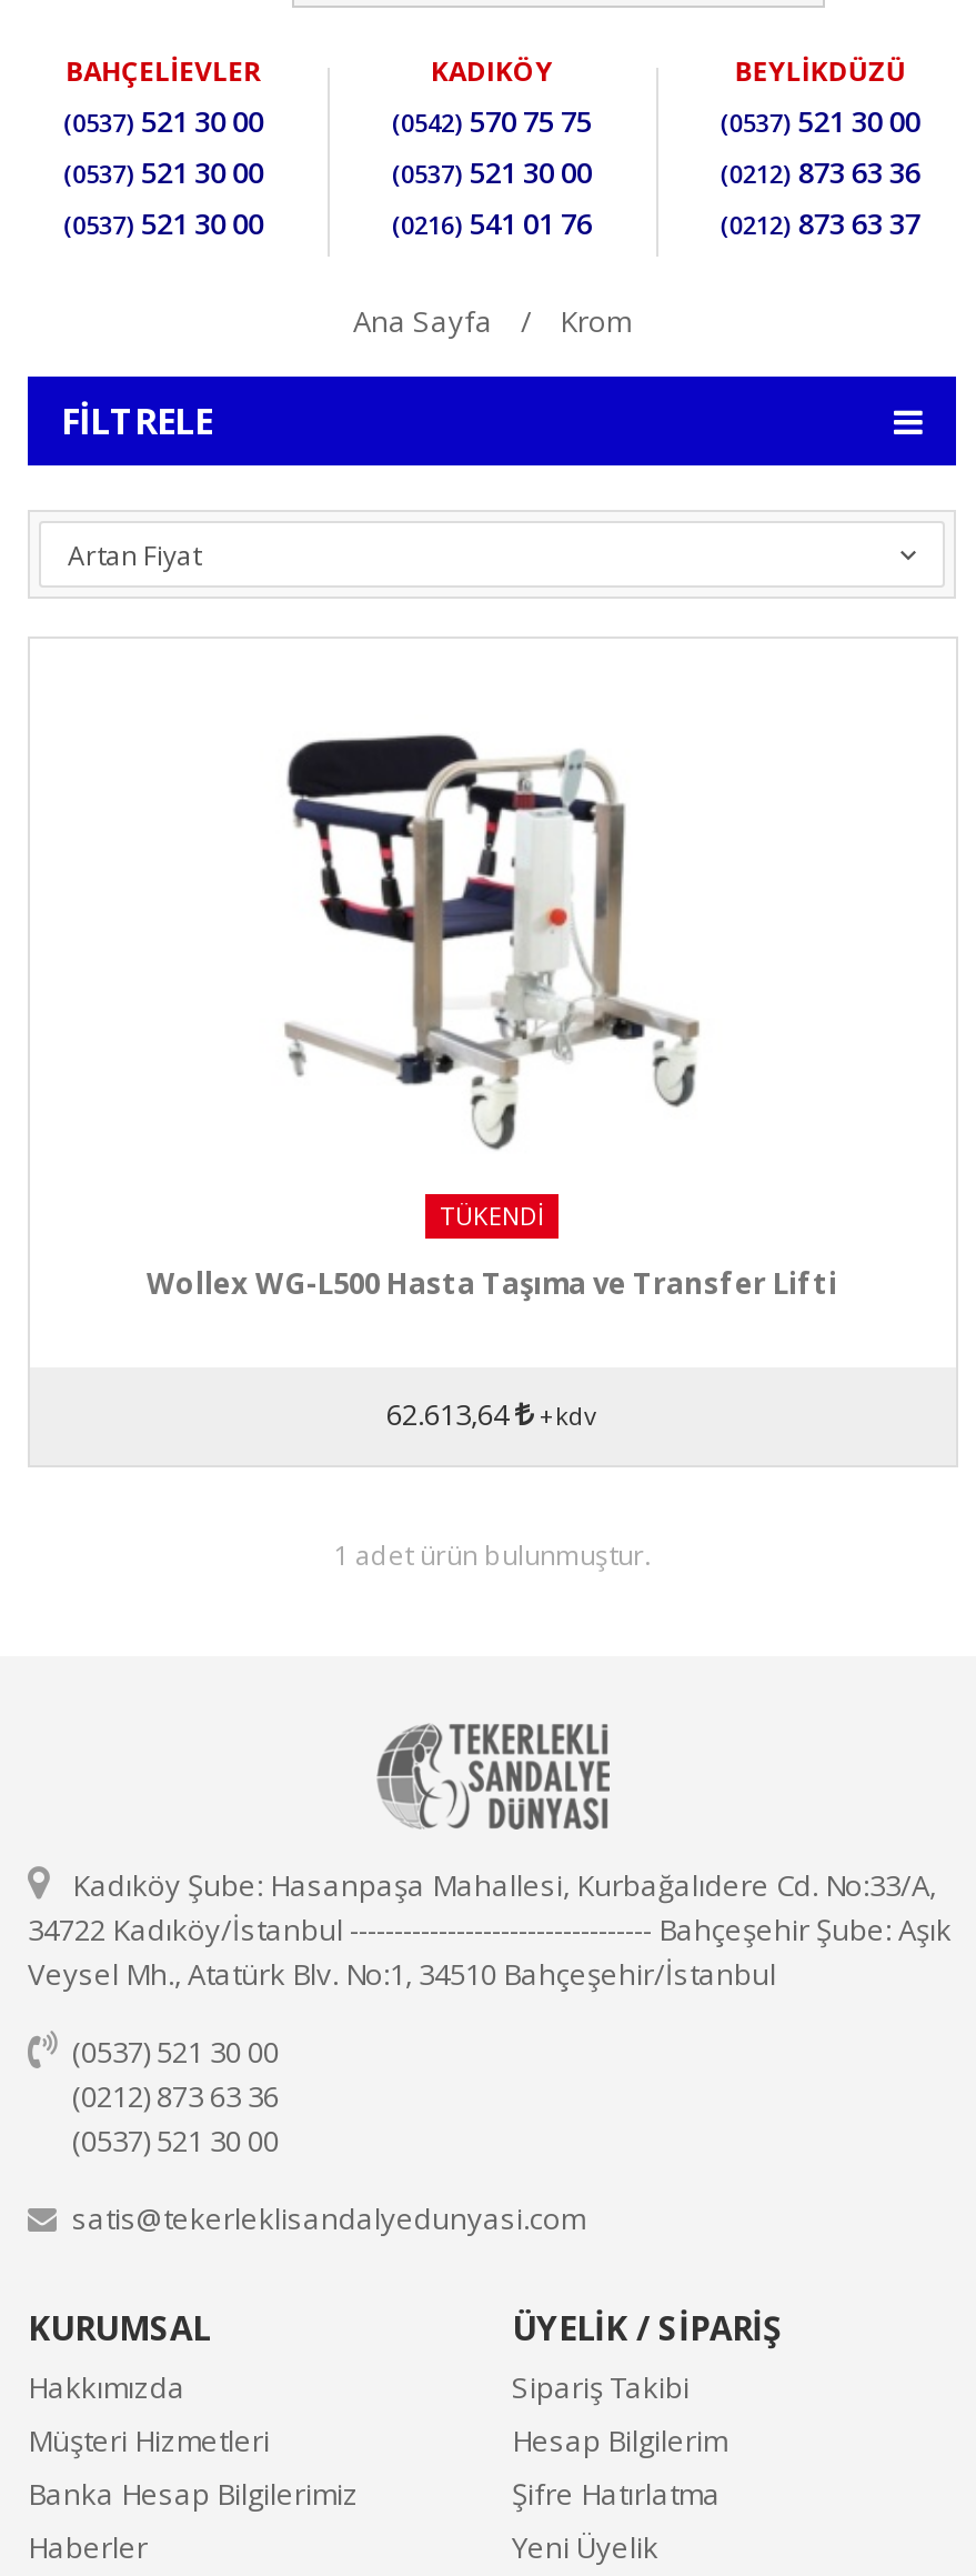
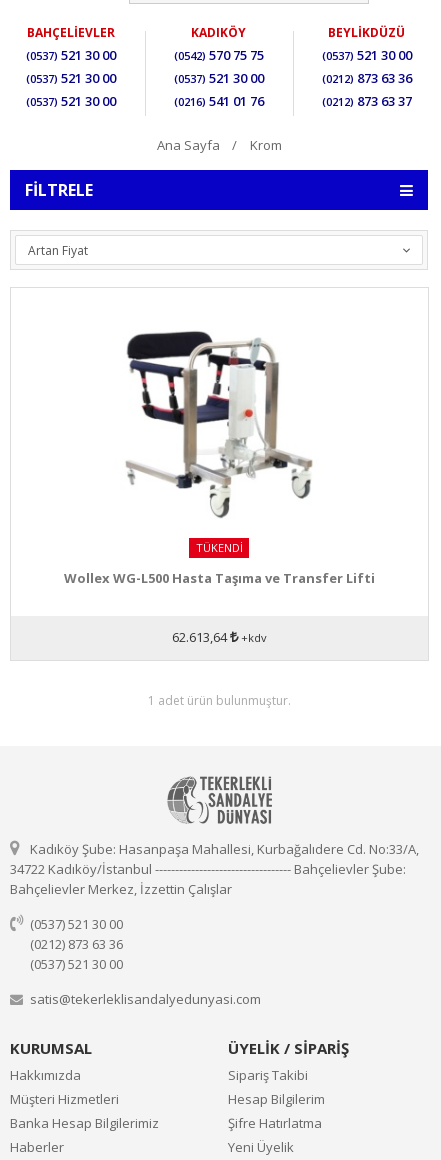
- 34722 Kadıköy/İstanbul ---------------------------------- Bahçeşehir Şube: Aşık
- Veysel Mh., Atatürk Blv. No:1, 34510 Bahçeşehir/İstanbul
+ 34722 Kadıköy/İstanbul ---------------------------------- Bahçelievler Şube:
+ Bahçelievler Merkez, İzzettin Çalışlar
